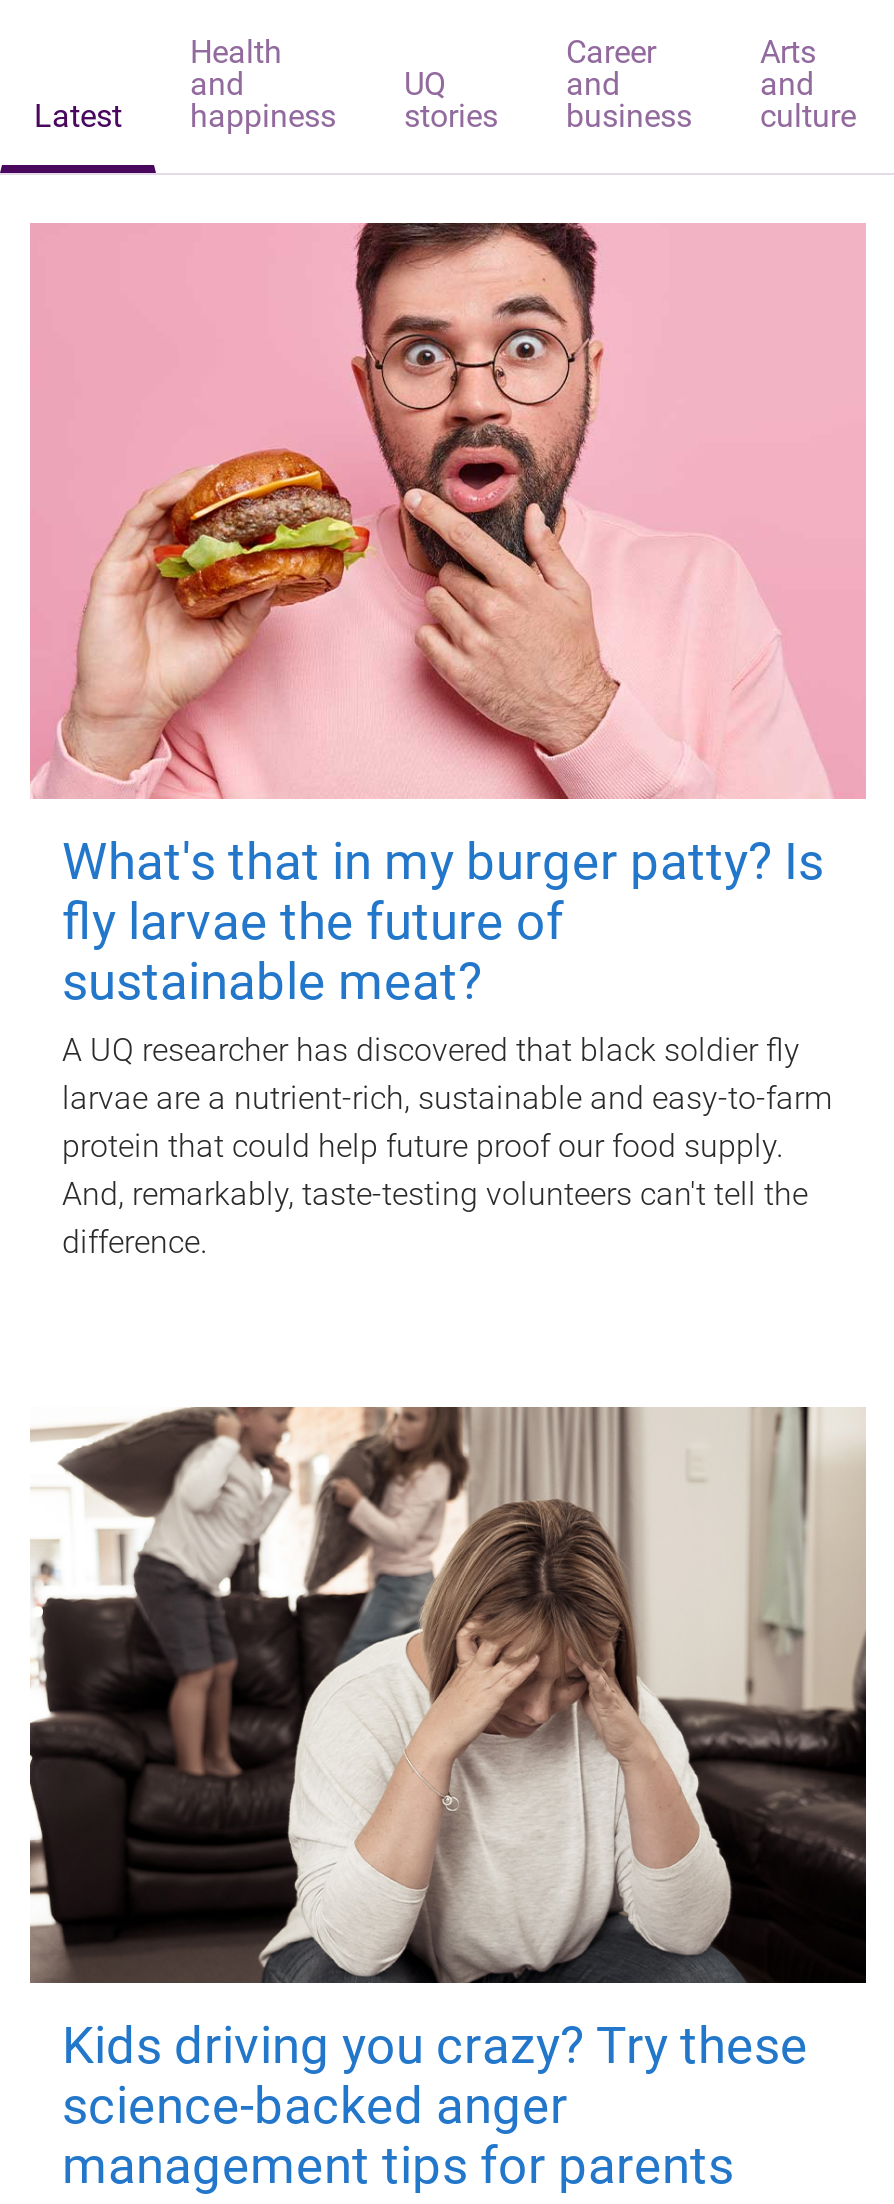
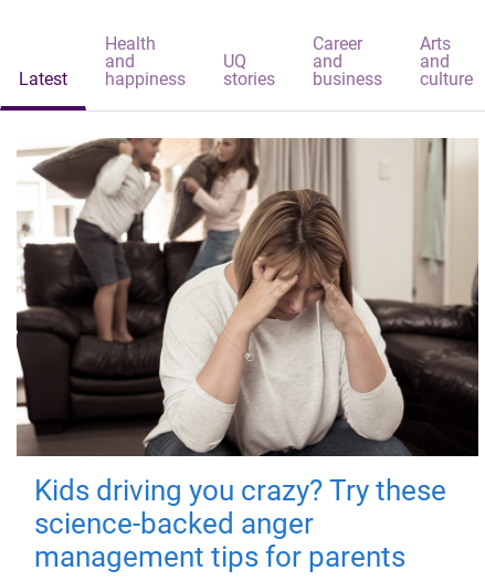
- [image]
- What's that in my burger patty? Is
- fly larvae the future of
- sustainable meat?
- A UQ researcher has discovered that black soldier fly
- larvae are a nutrient-rich, sustainable and easy-to-farm
- protein that could help future proof our food supply.
- And, remarkably, taste-testing volunteers can't tell the
- difference.
